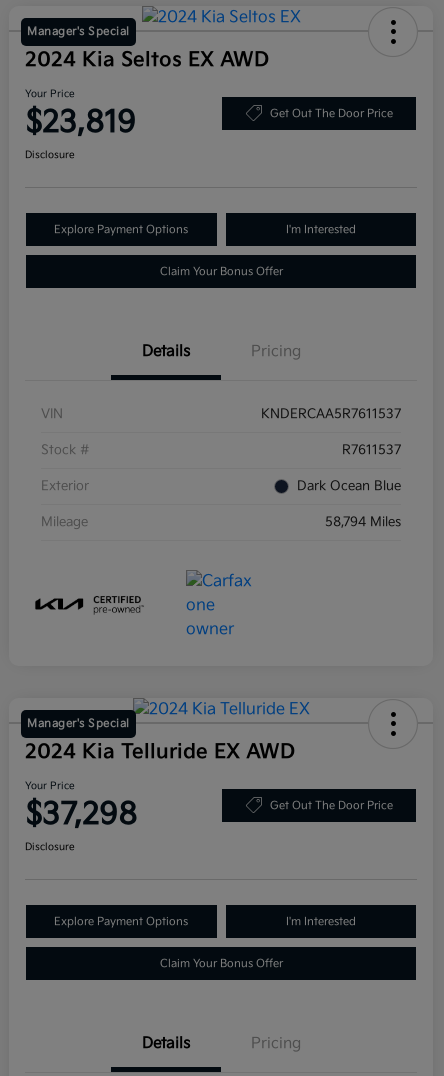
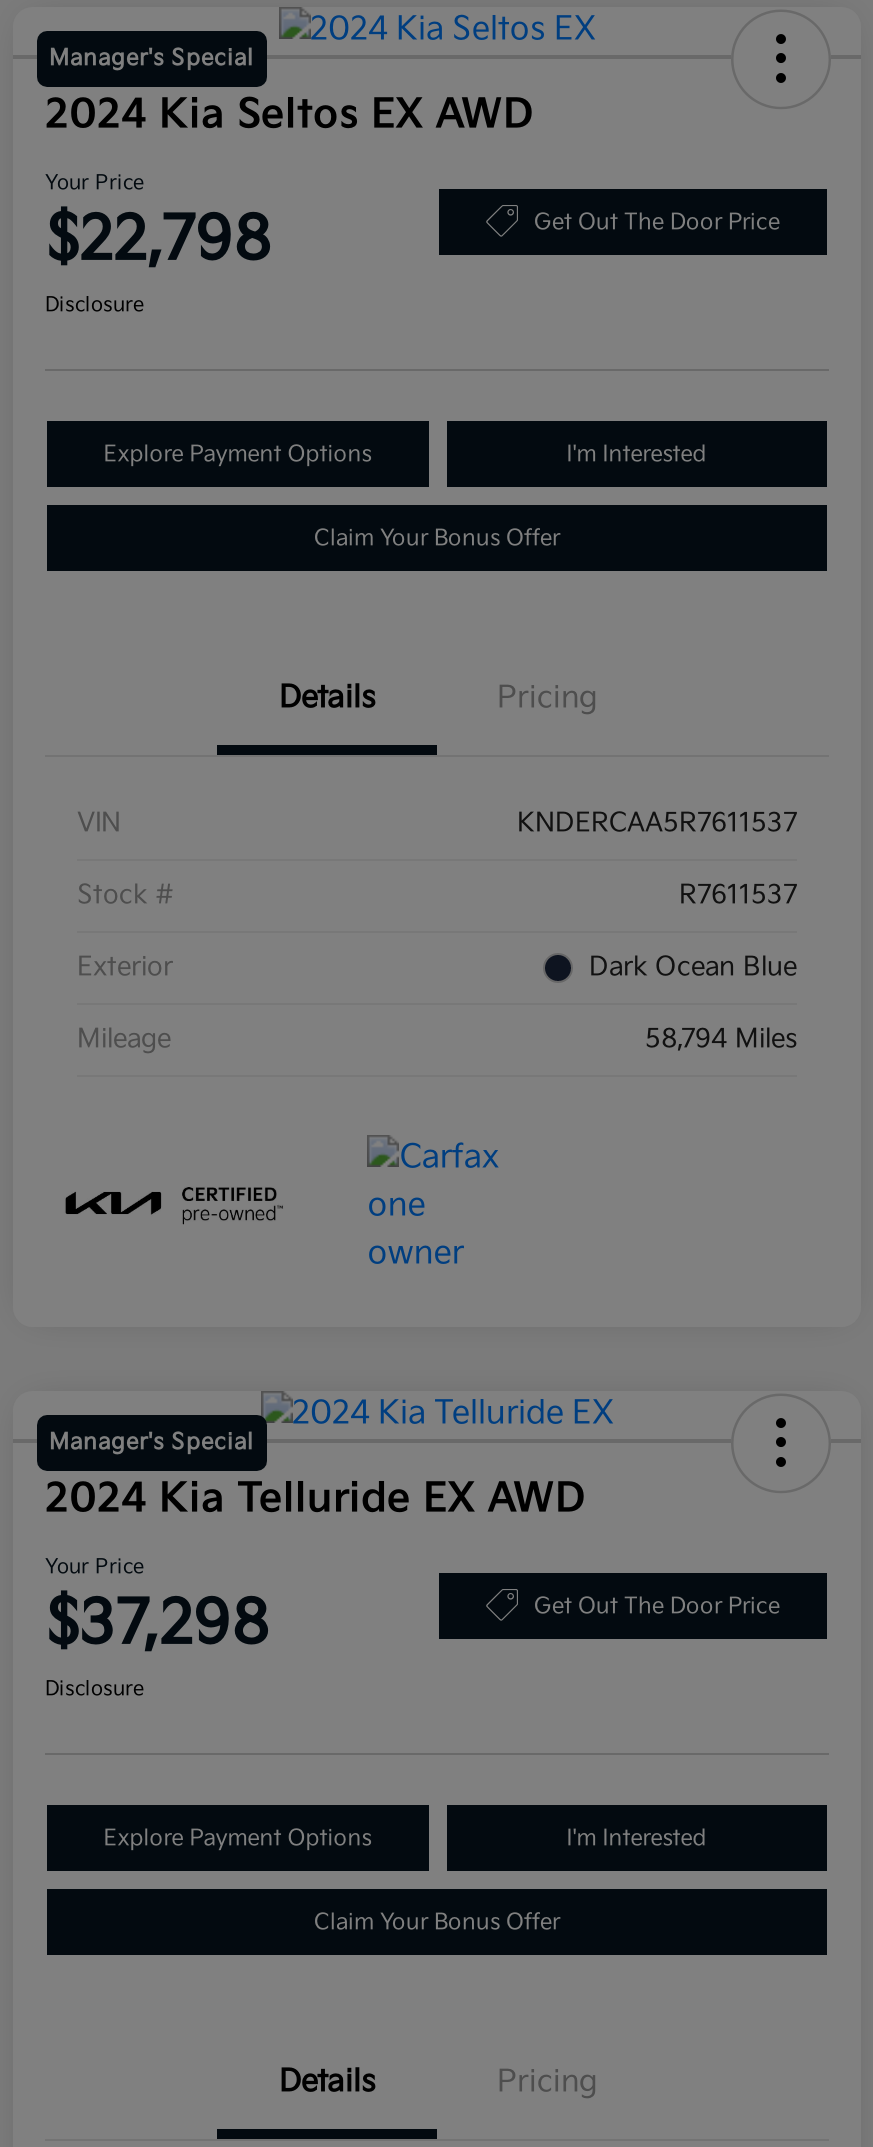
- $23,819
+ $22,798
